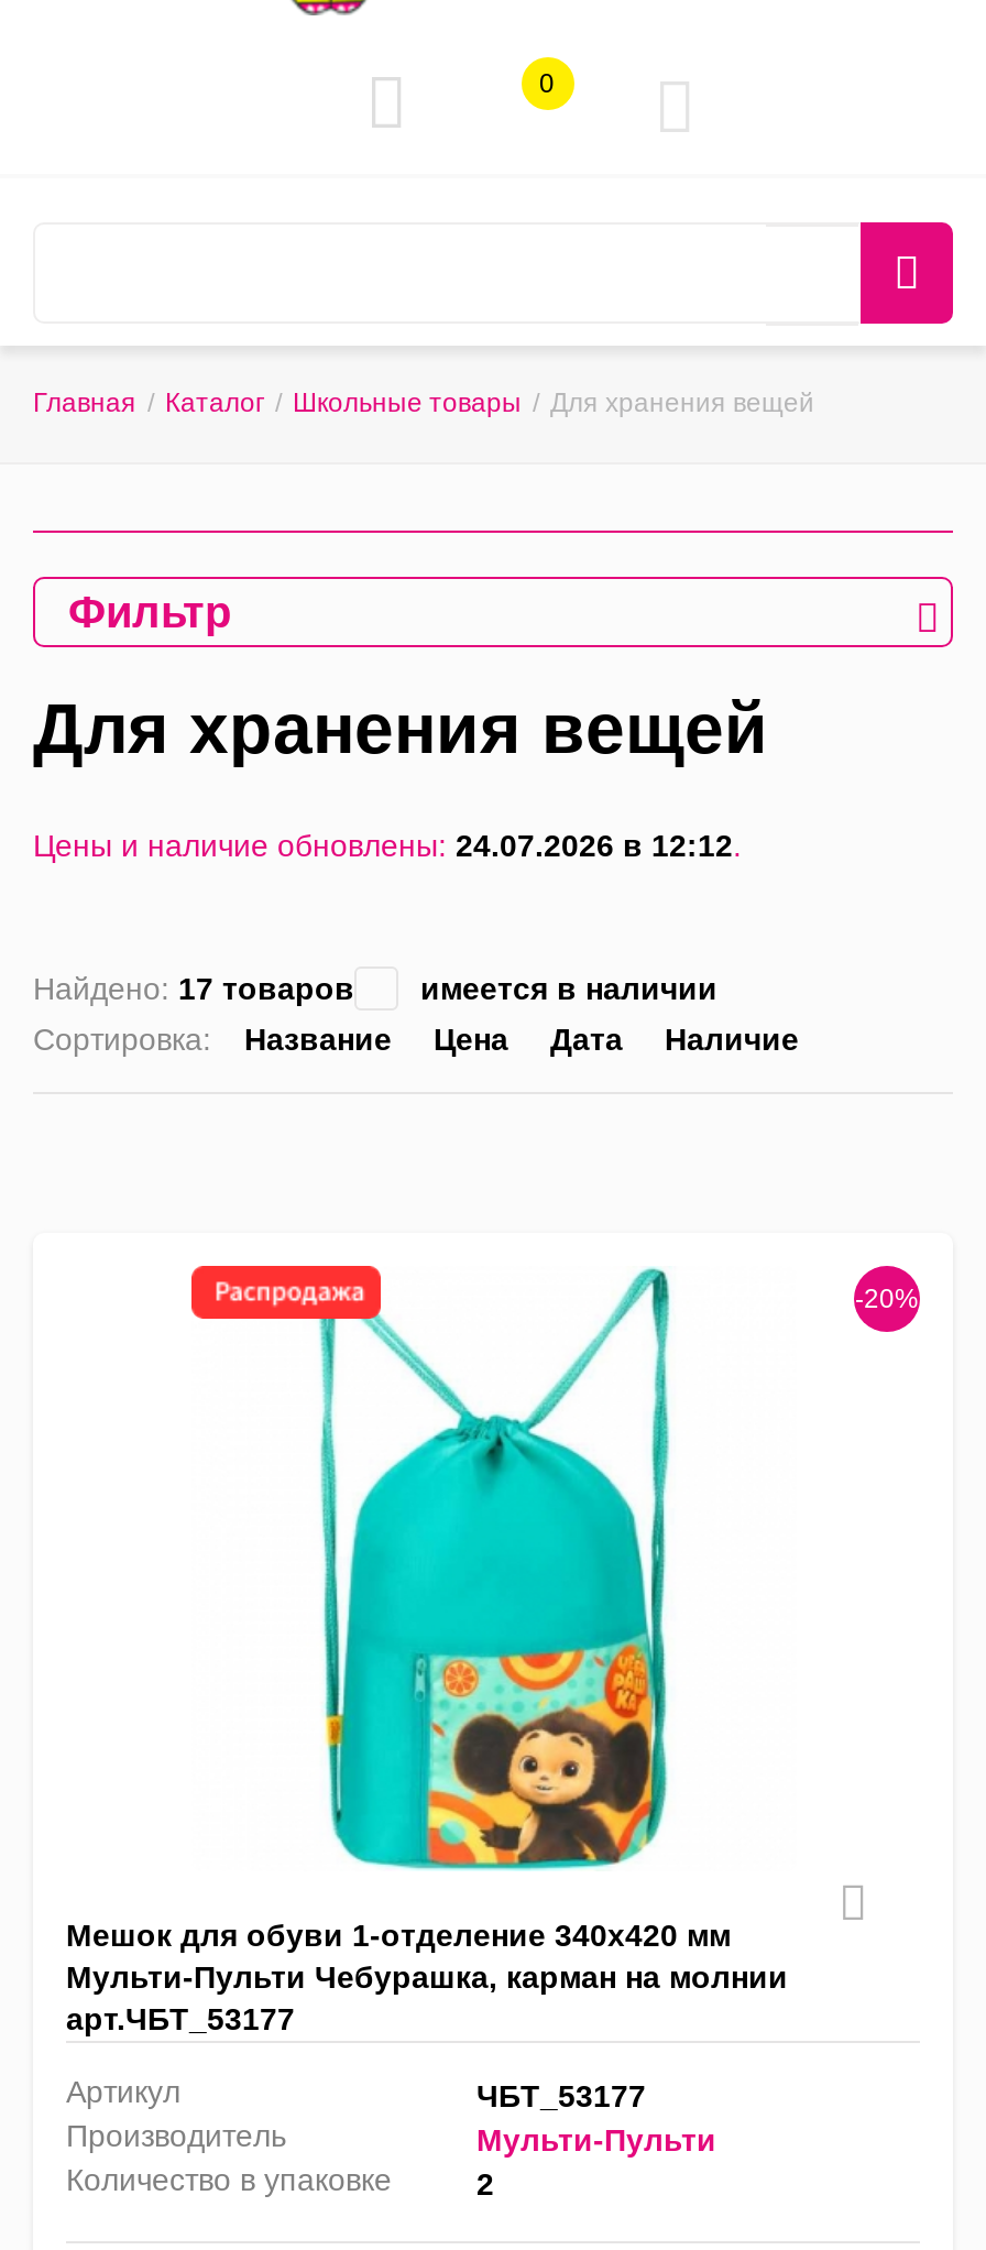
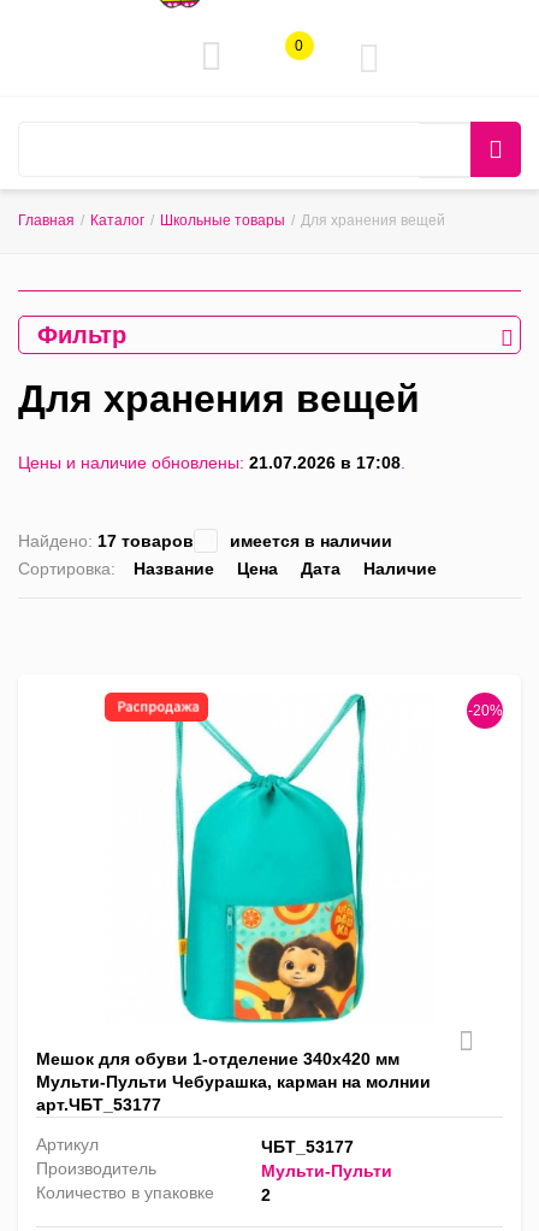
- Цены и наличие обновлены: 24.07.2026 в 12:12.
+ Цены и наличие обновлены: 21.07.2026 в 17:08.
